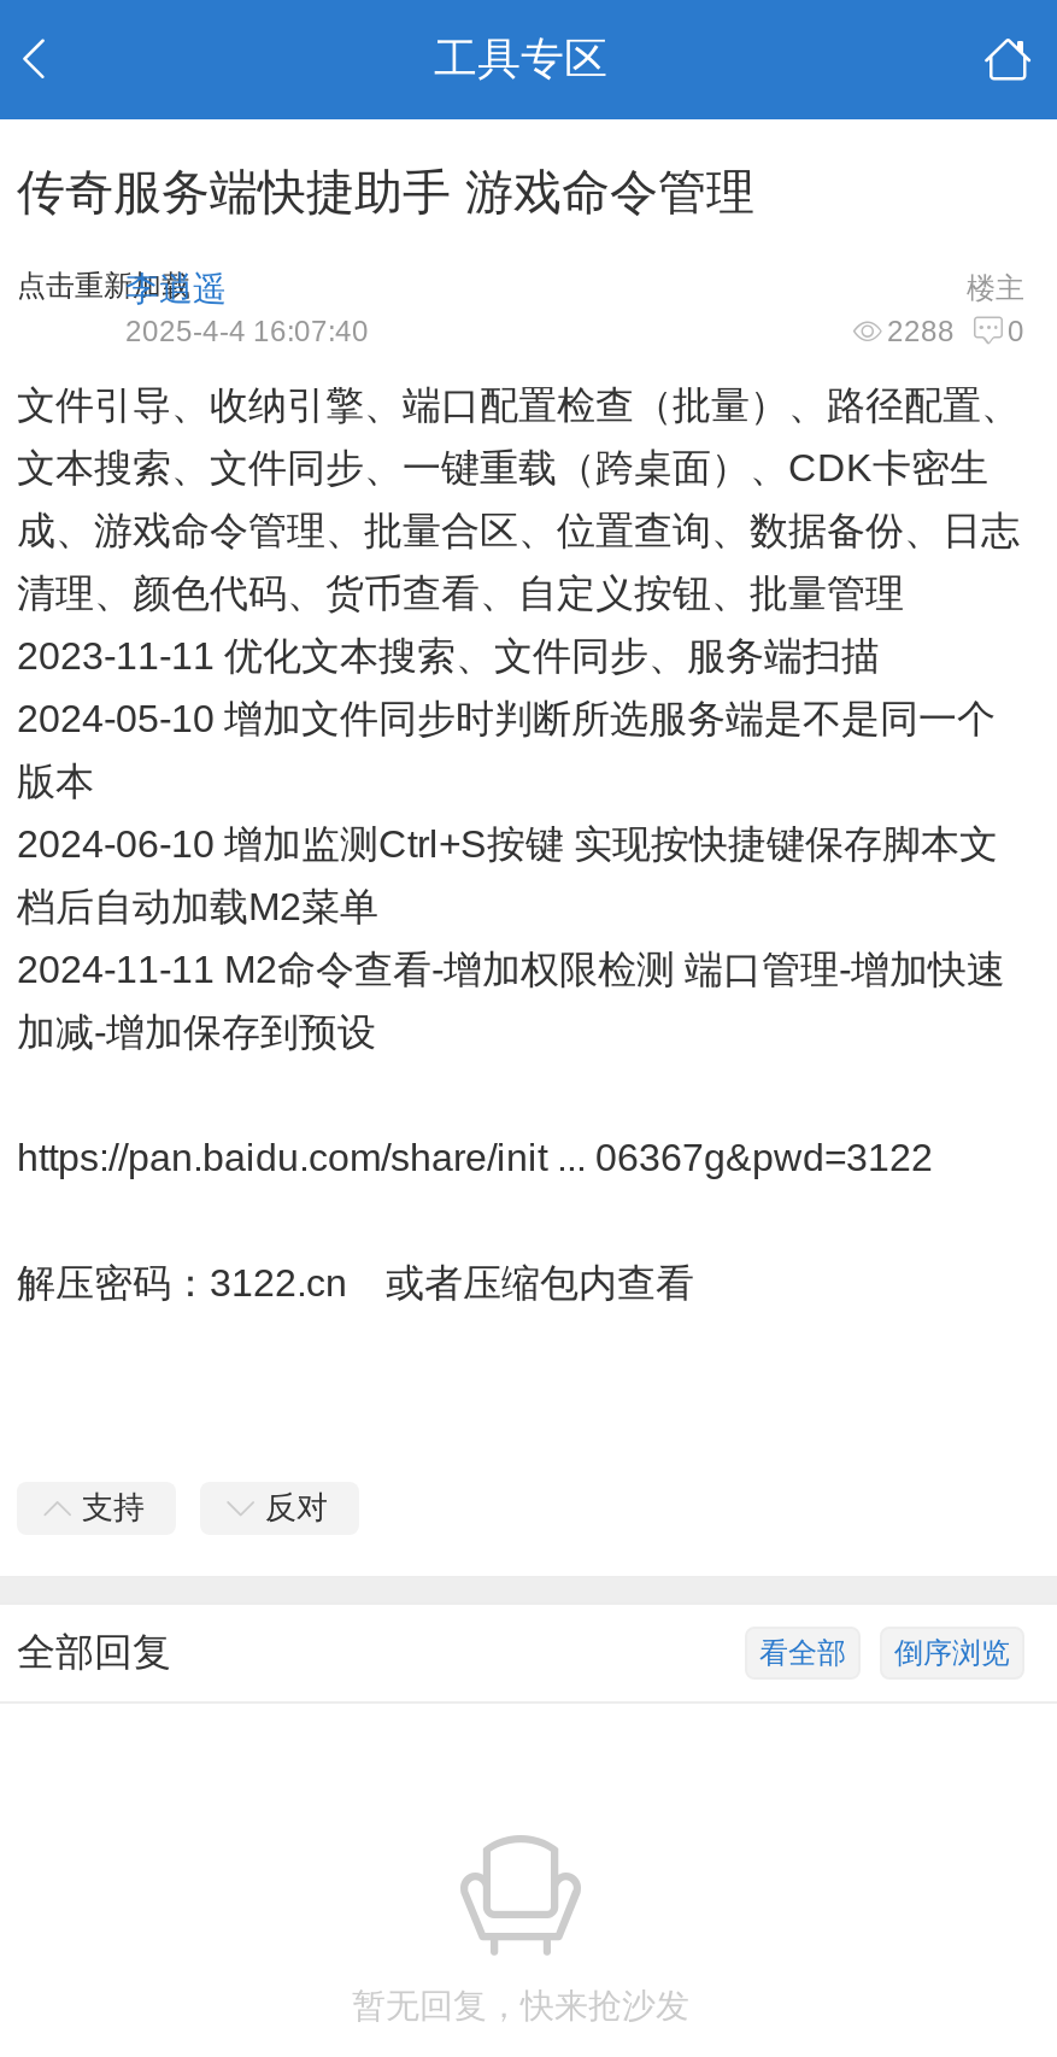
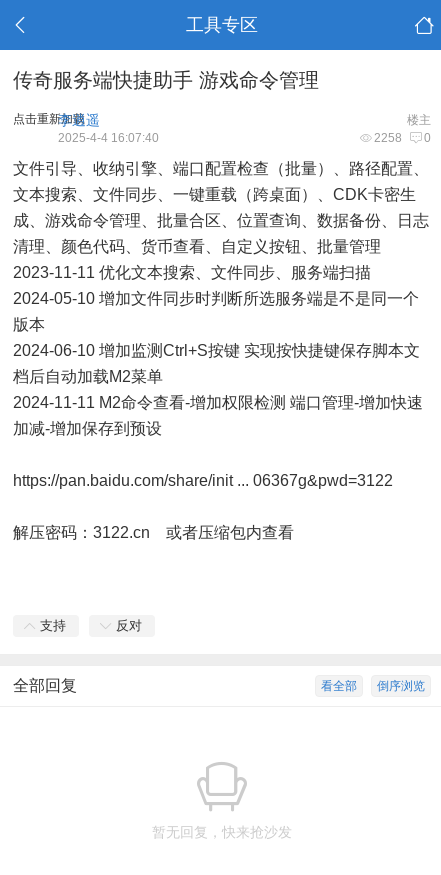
- 2288 0
+ 2258 0
